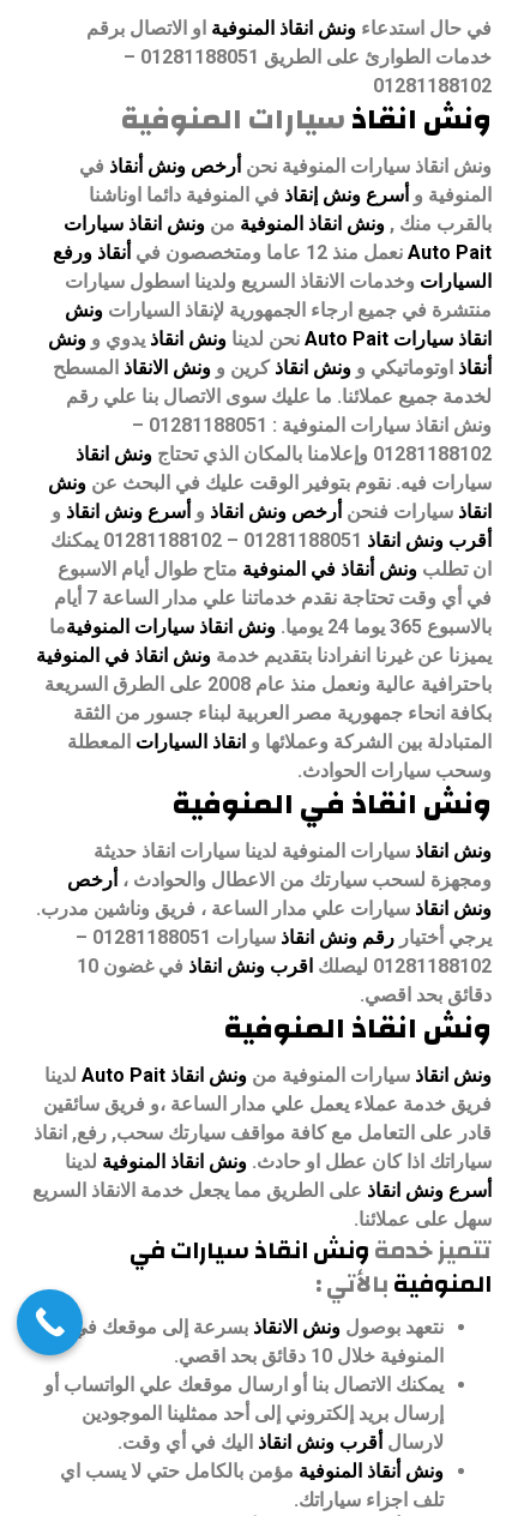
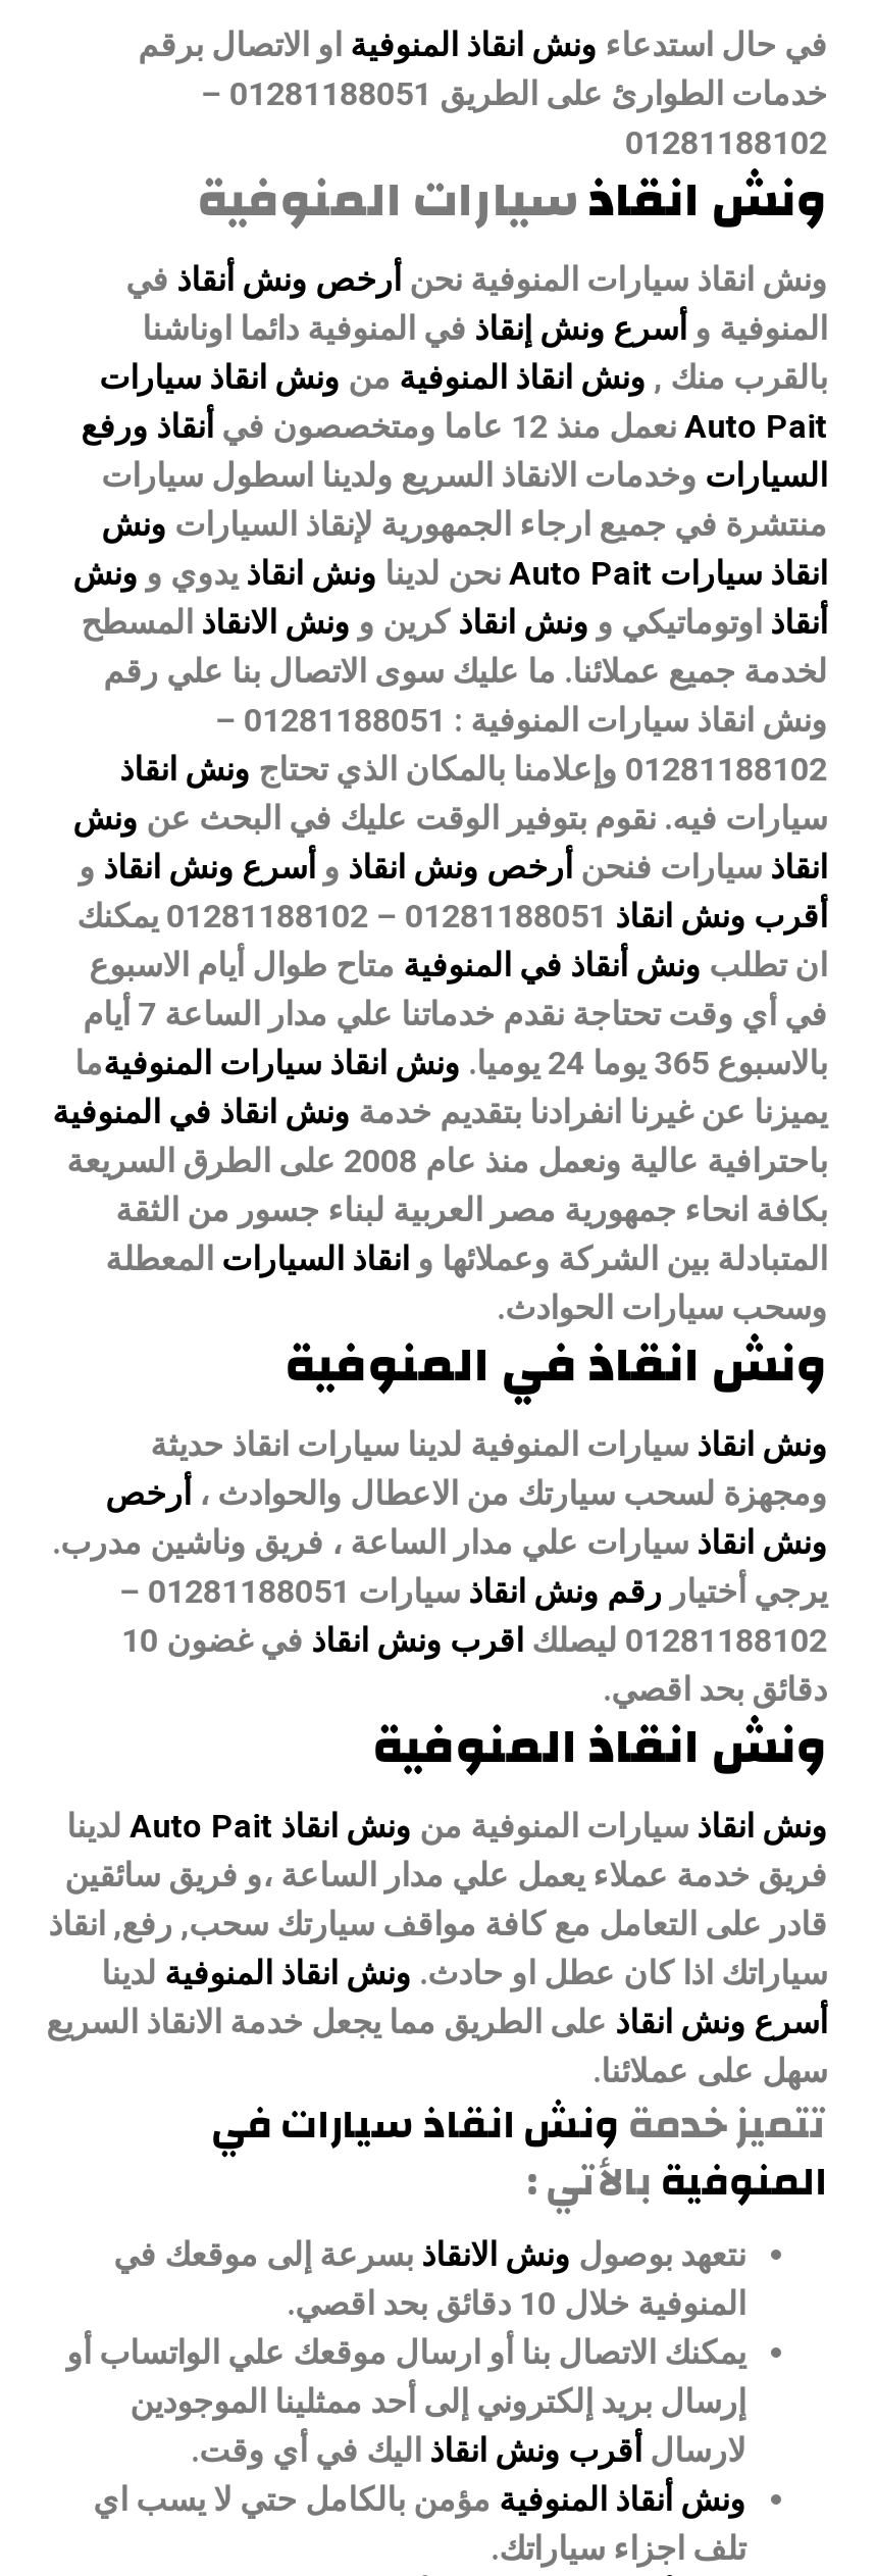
- [image]
